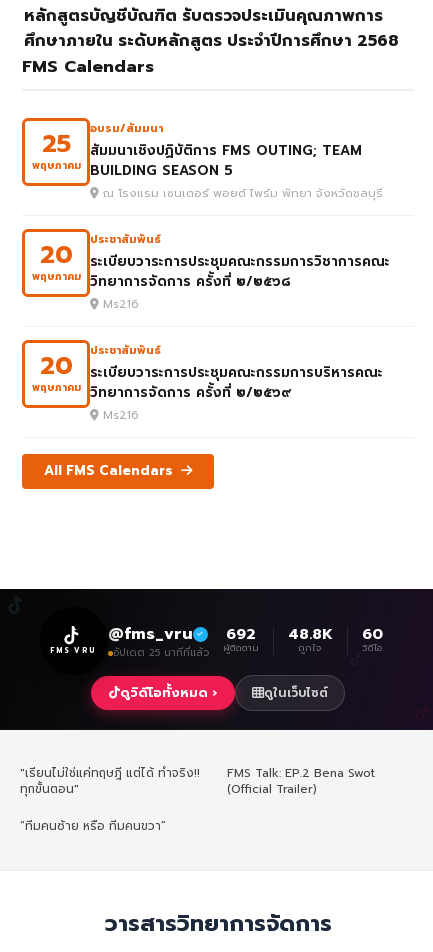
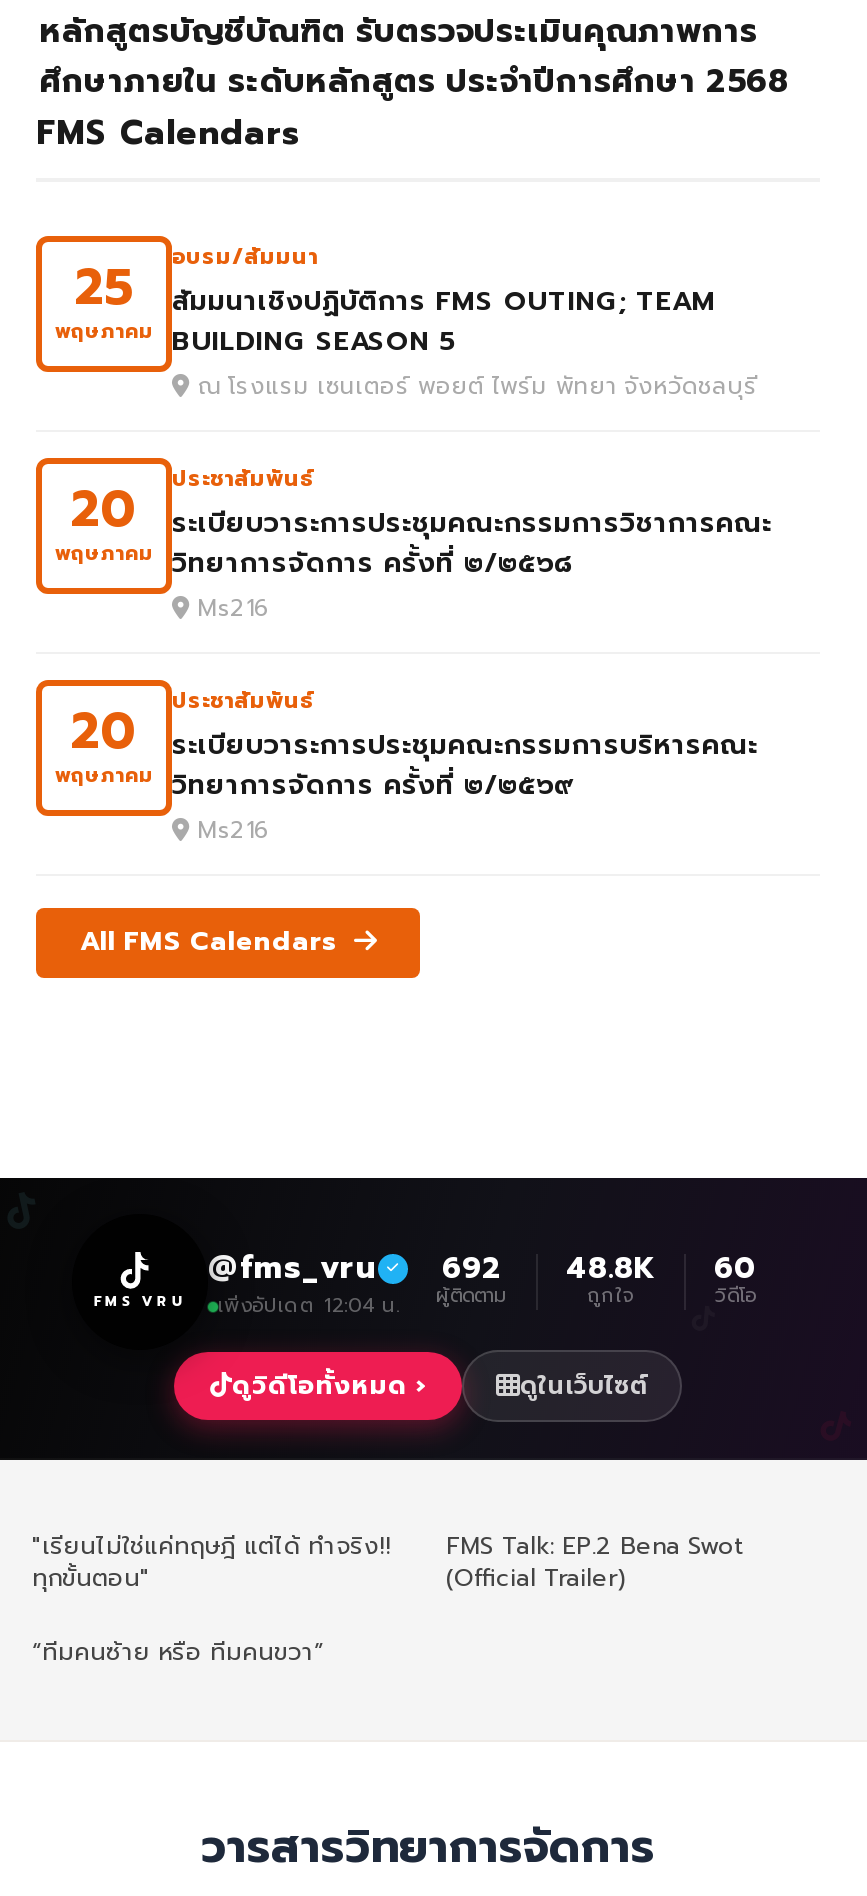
- อัปเดต 25 นาทีที่แล้ว
+ เพิ่งอัปเดต 12:04 น.
